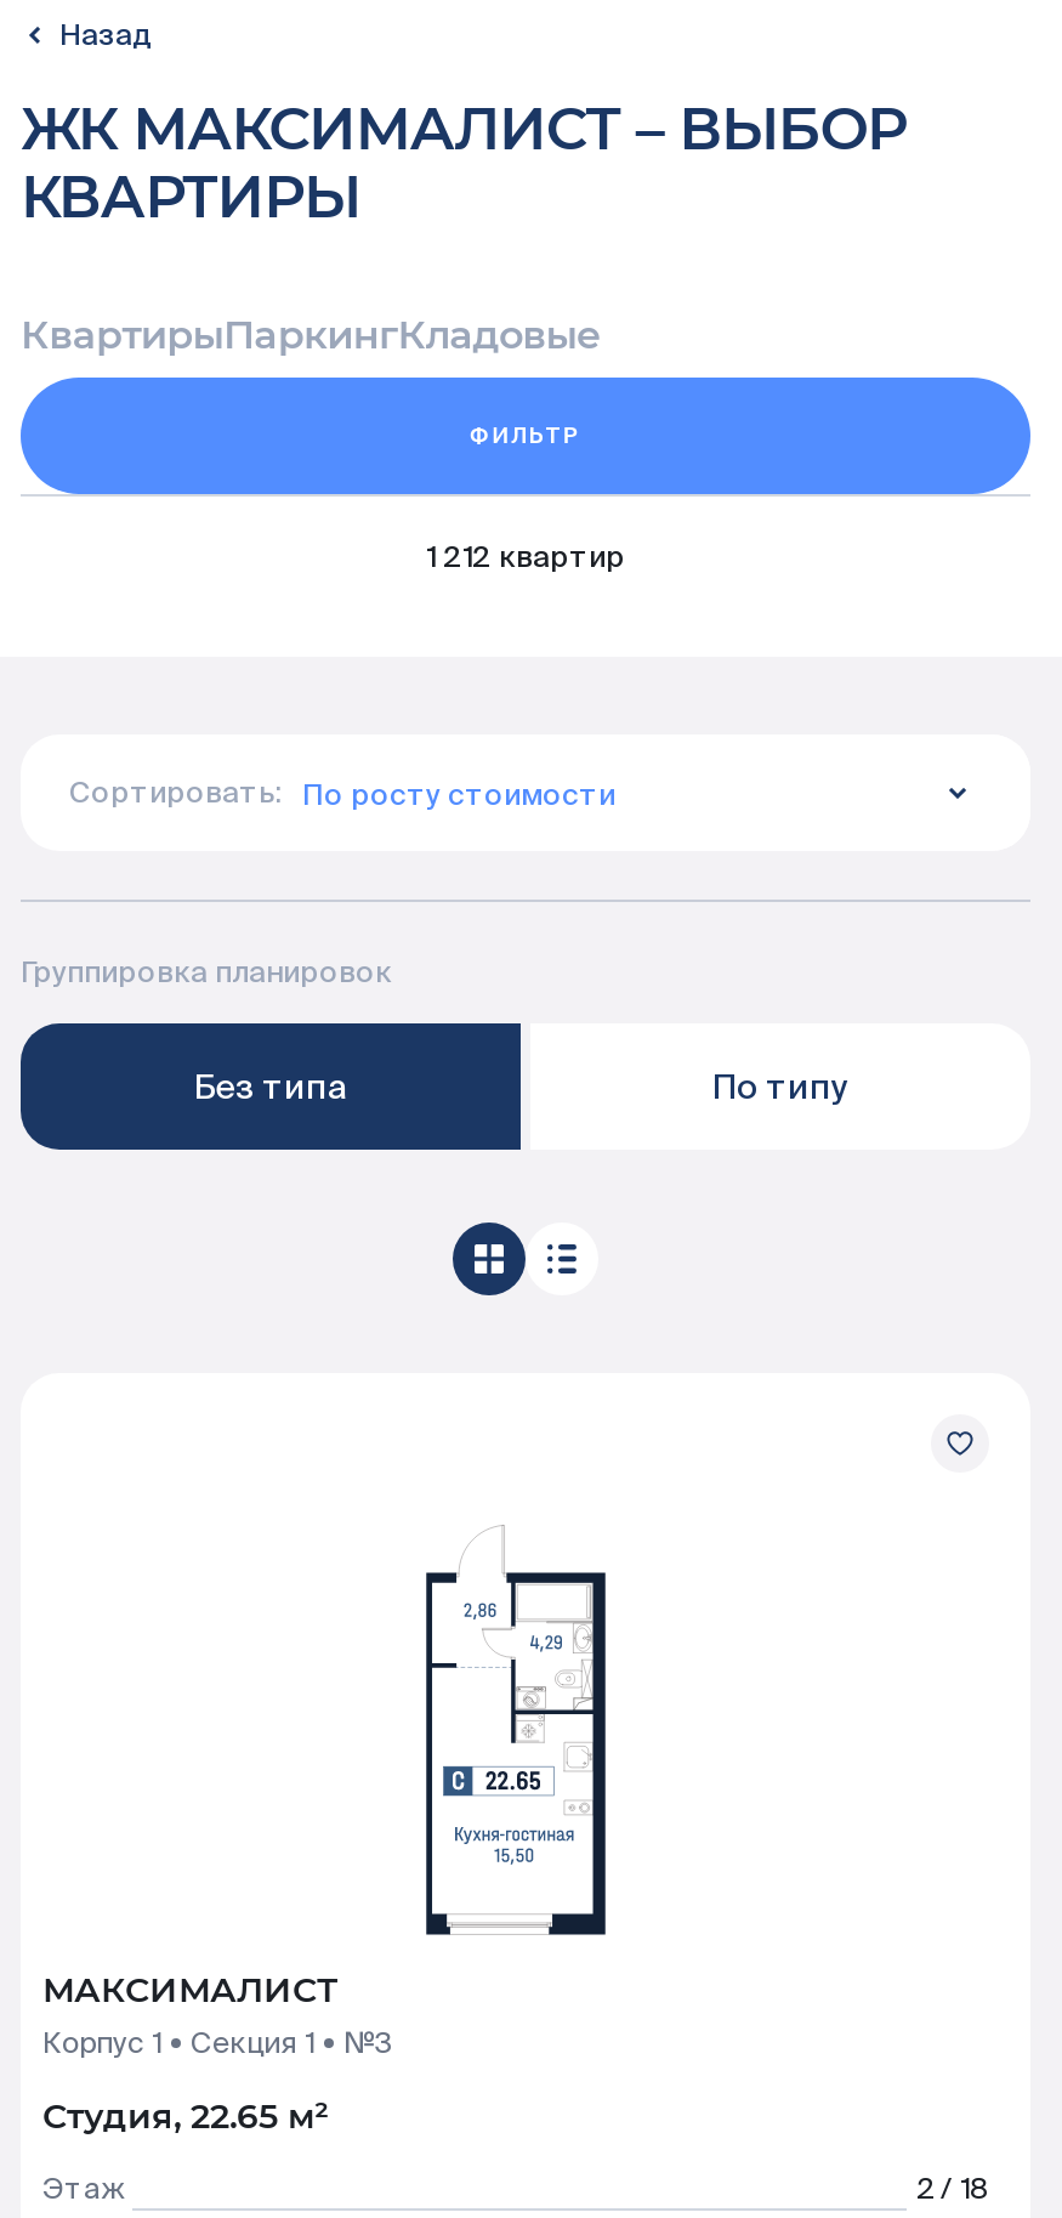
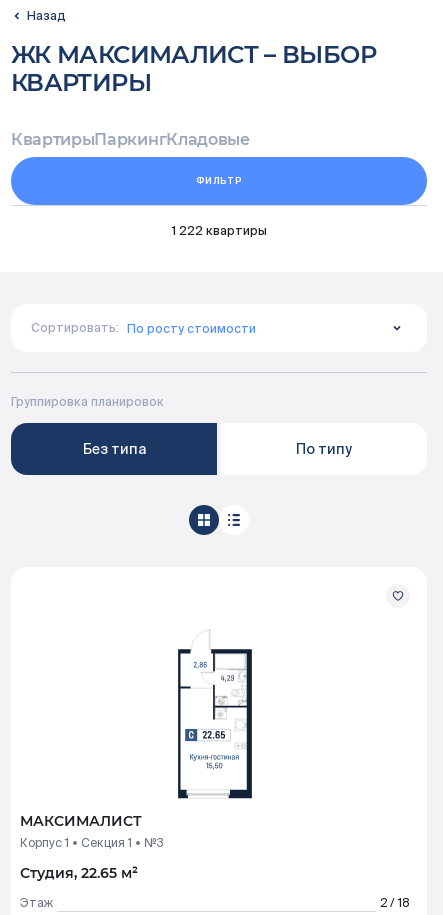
- 1 212 квартир
+ 1 222 квартиры
